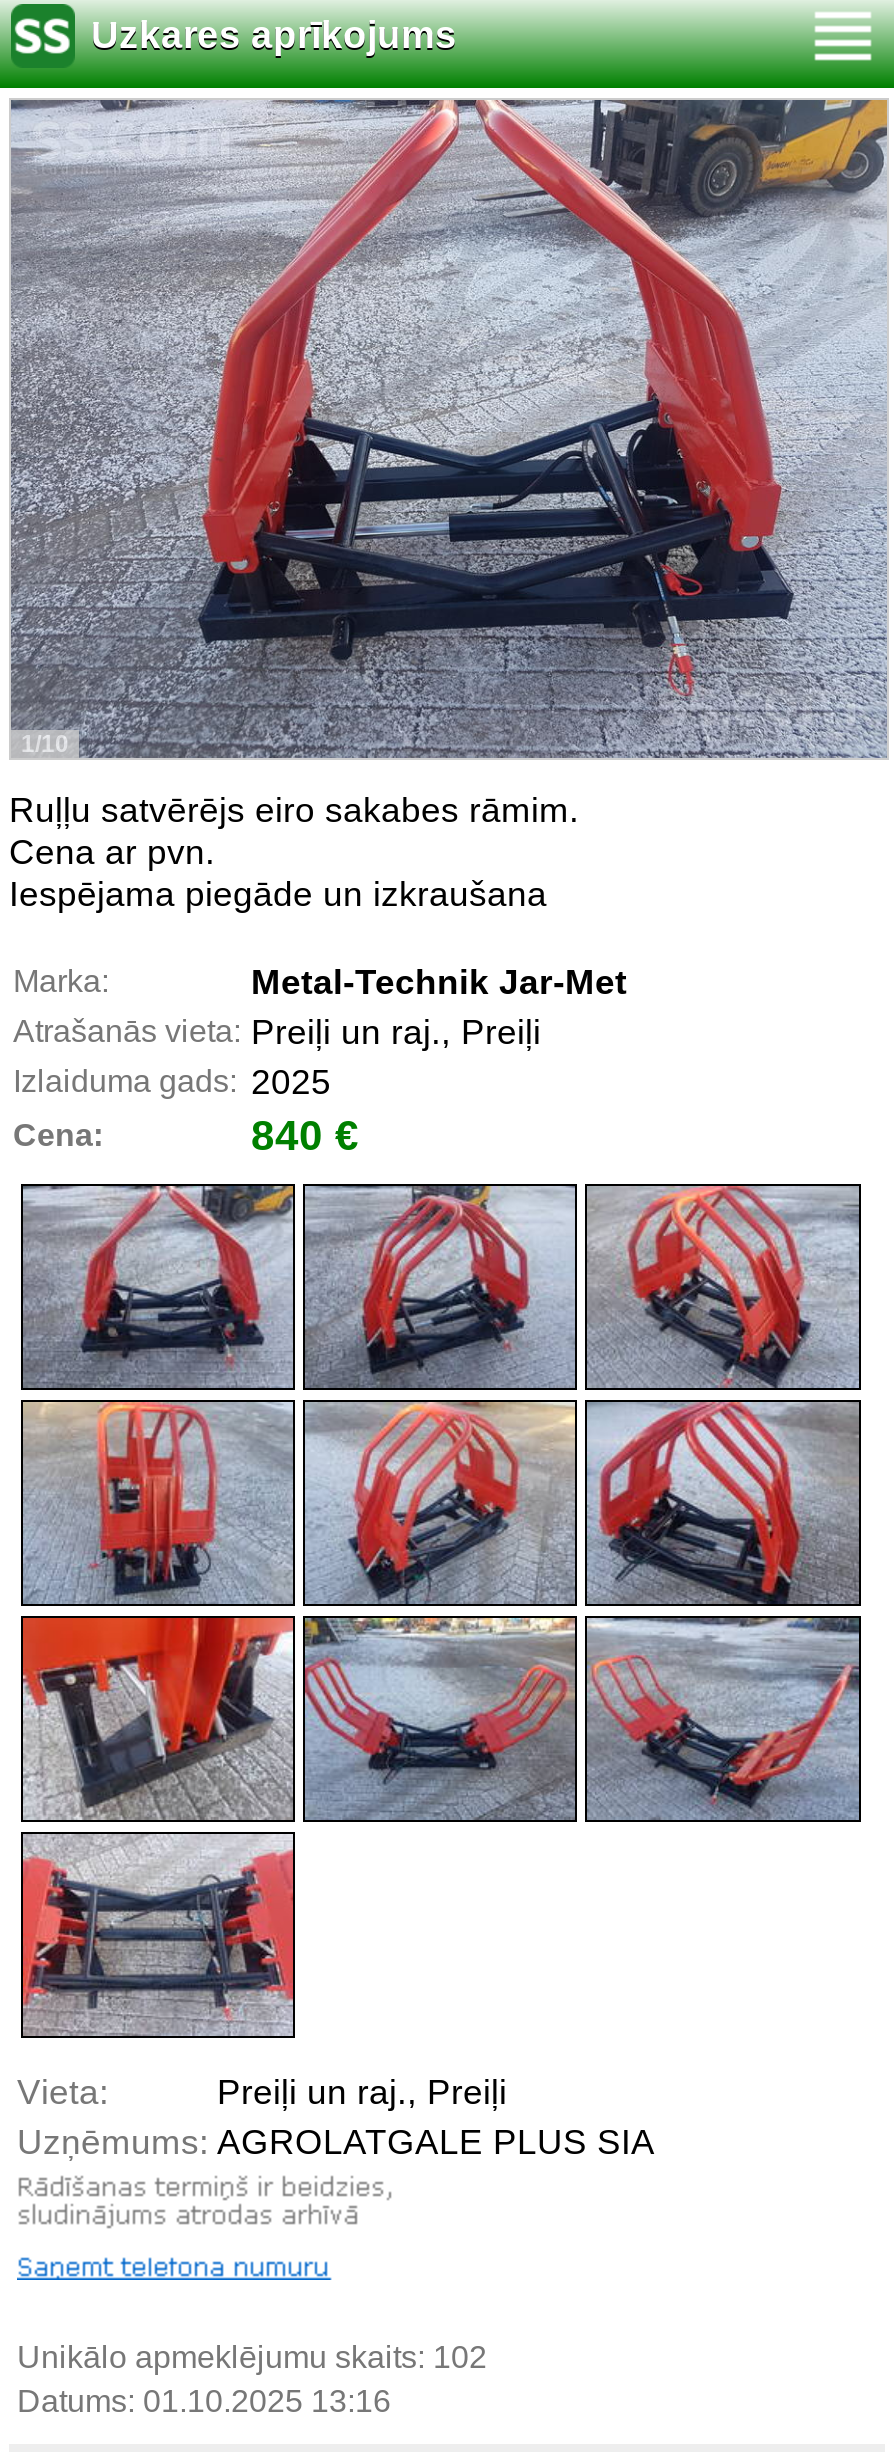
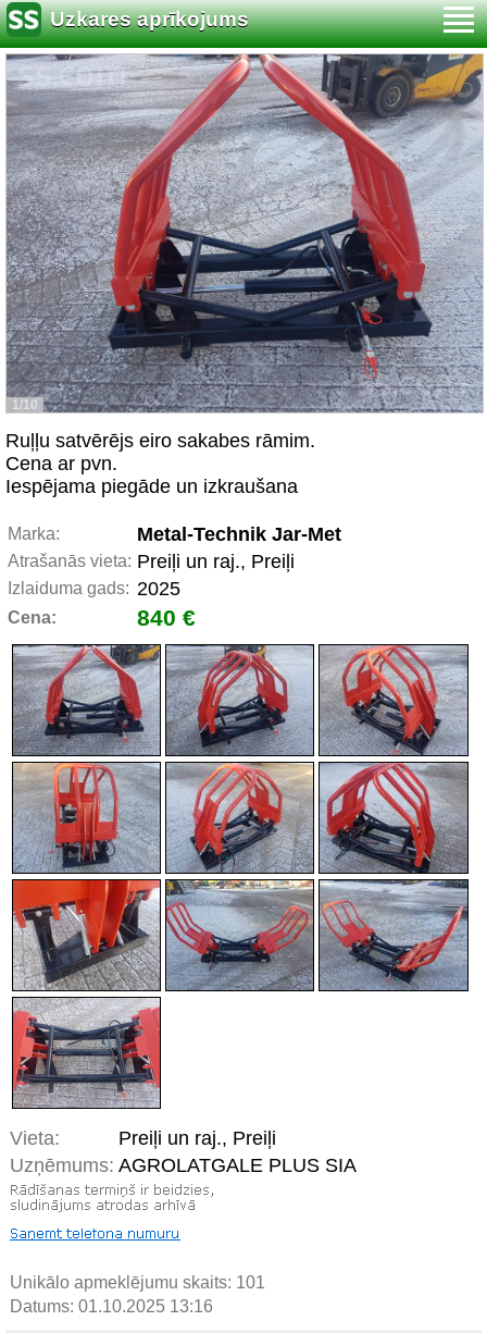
- Unikālo apmeklējumu skaits: 102
+ Unikālo apmeklējumu skaits: 101
